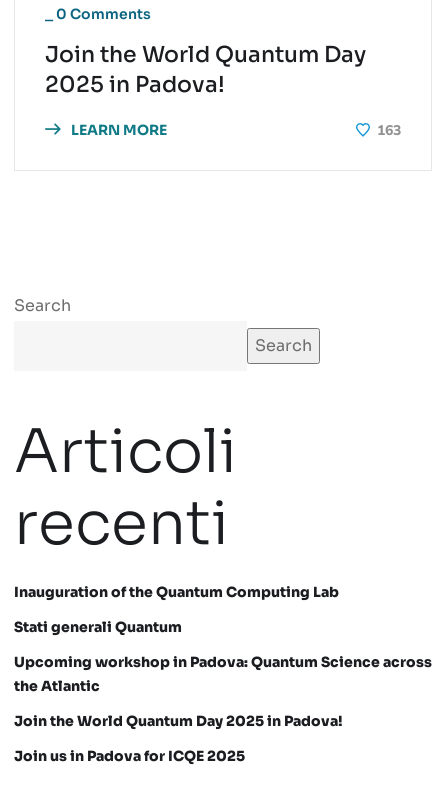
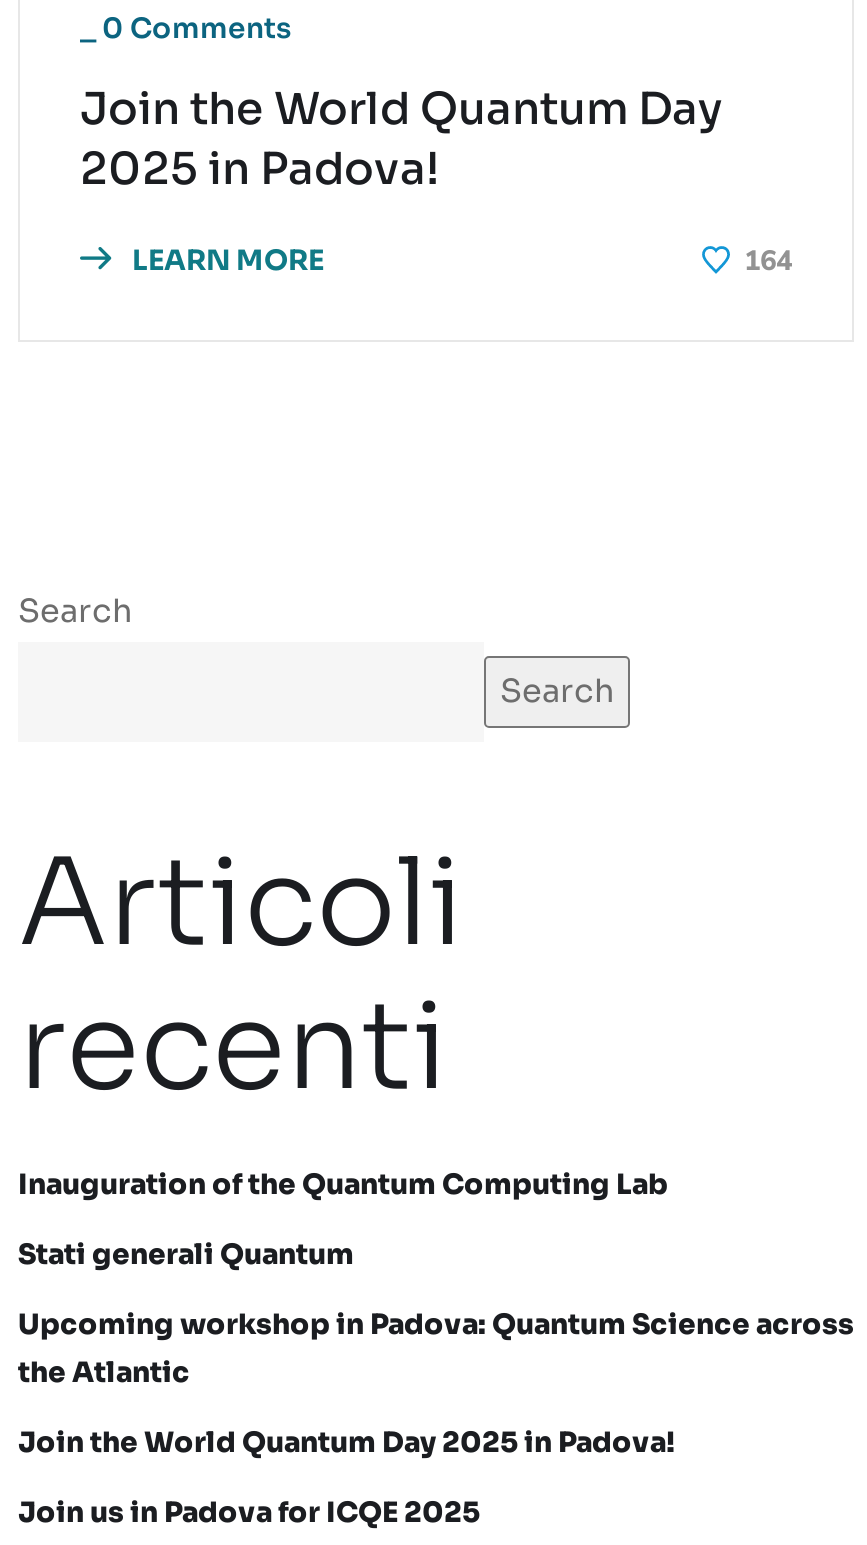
- 163
+ 164
